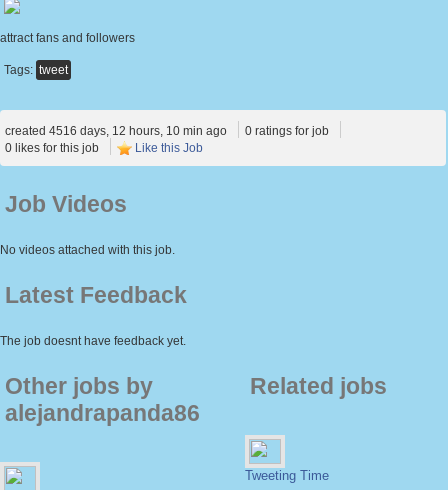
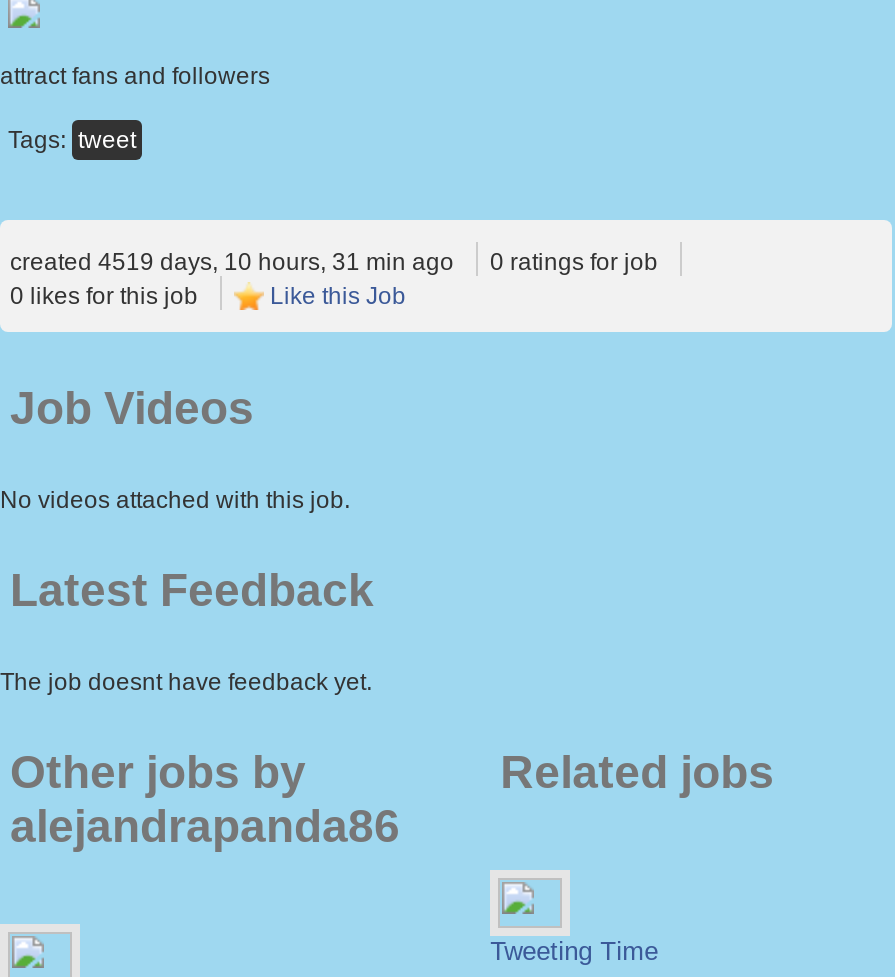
- created 4516 days, 12 hours, 10 min ago
+ created 4519 days, 10 hours, 31 min ago
